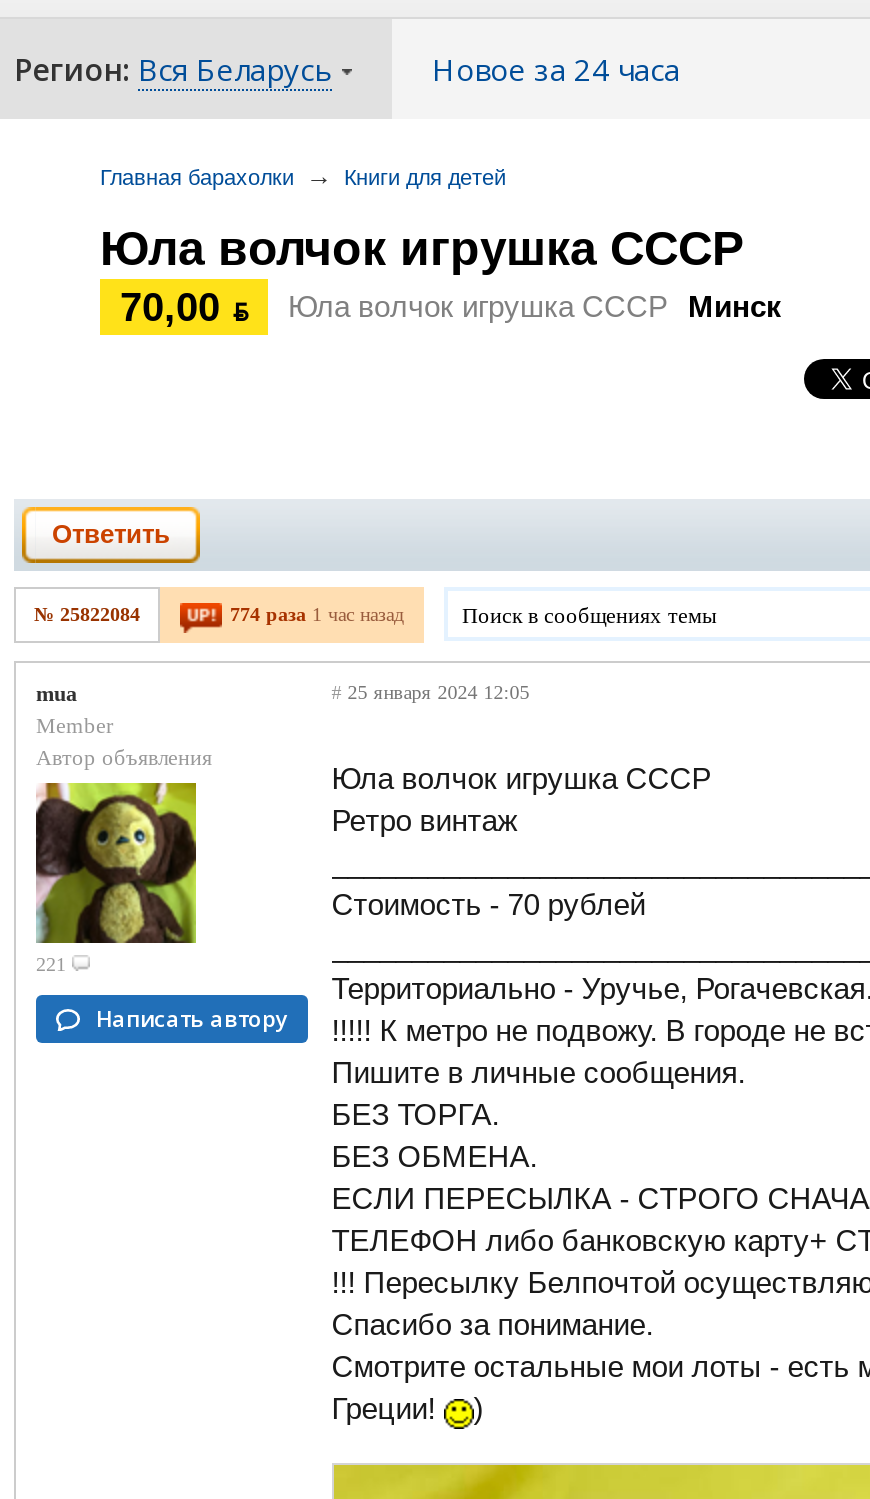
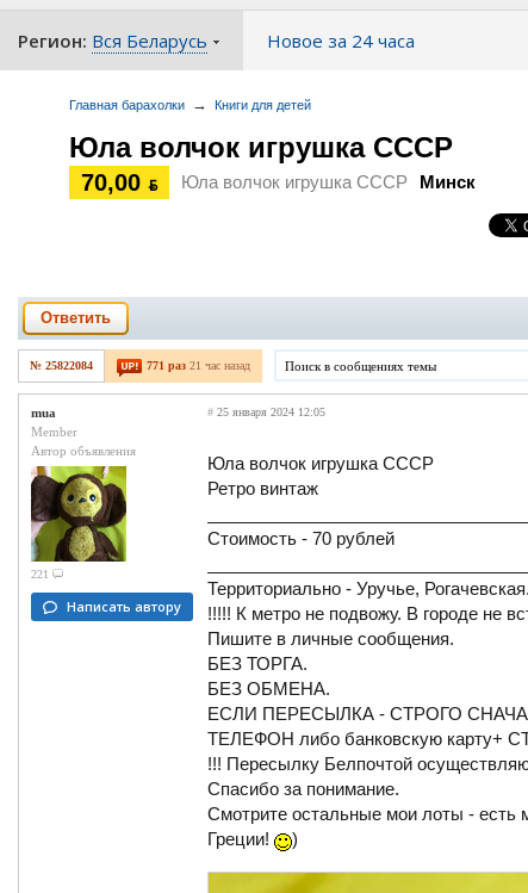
- 774 раза 1 час назад
+ 771 раз 21 час назад
